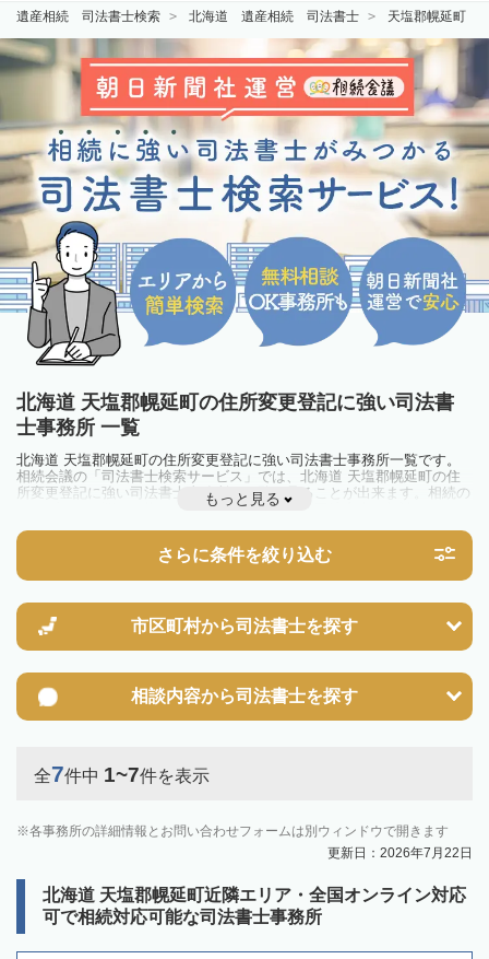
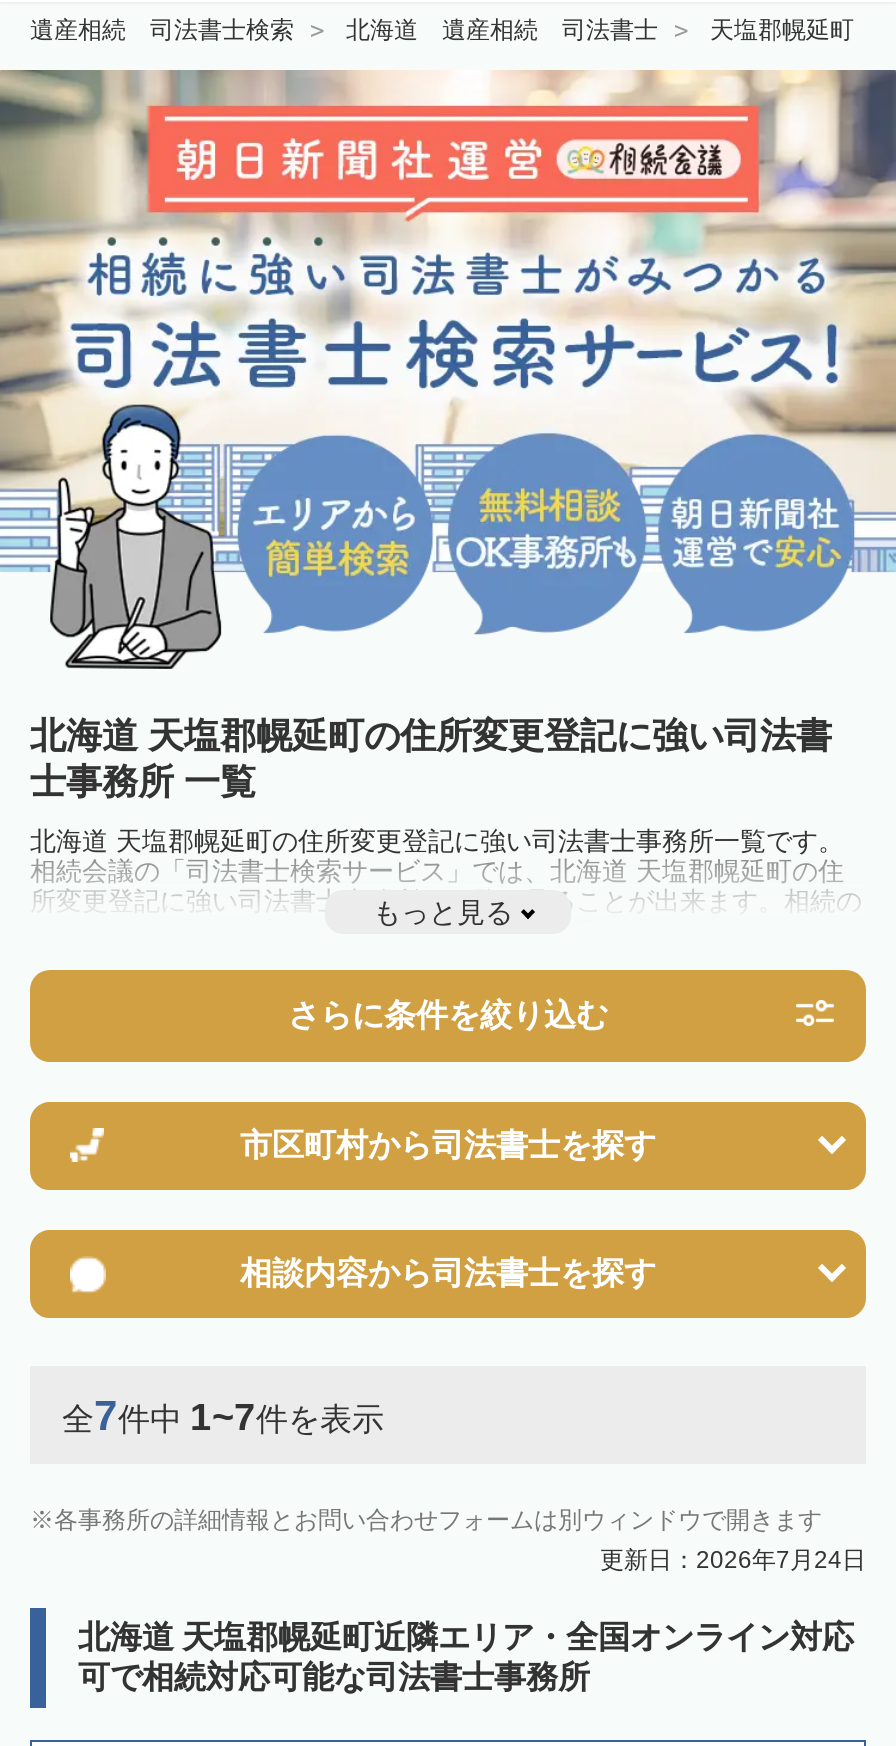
- 更新日：2026年7月22日
+ 更新日：2026年7月24日
